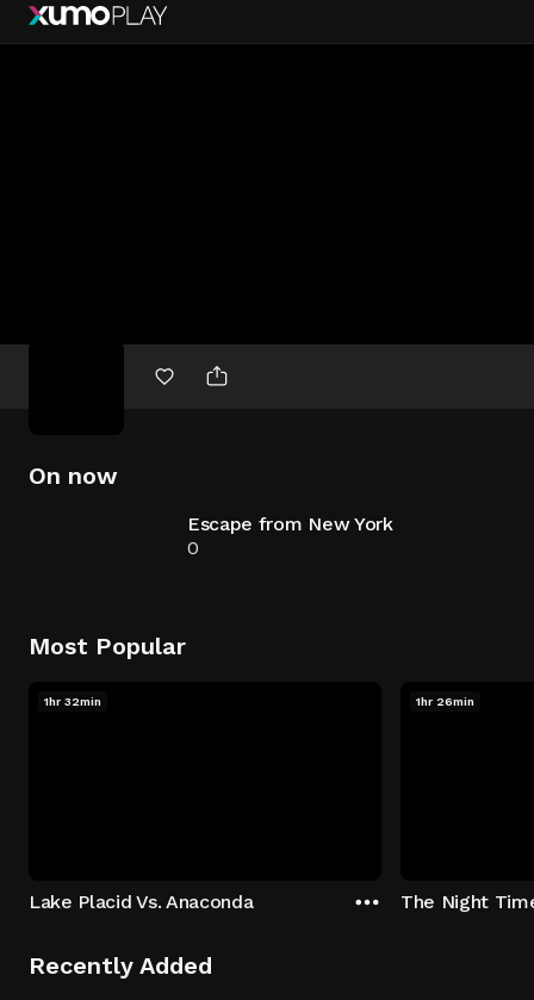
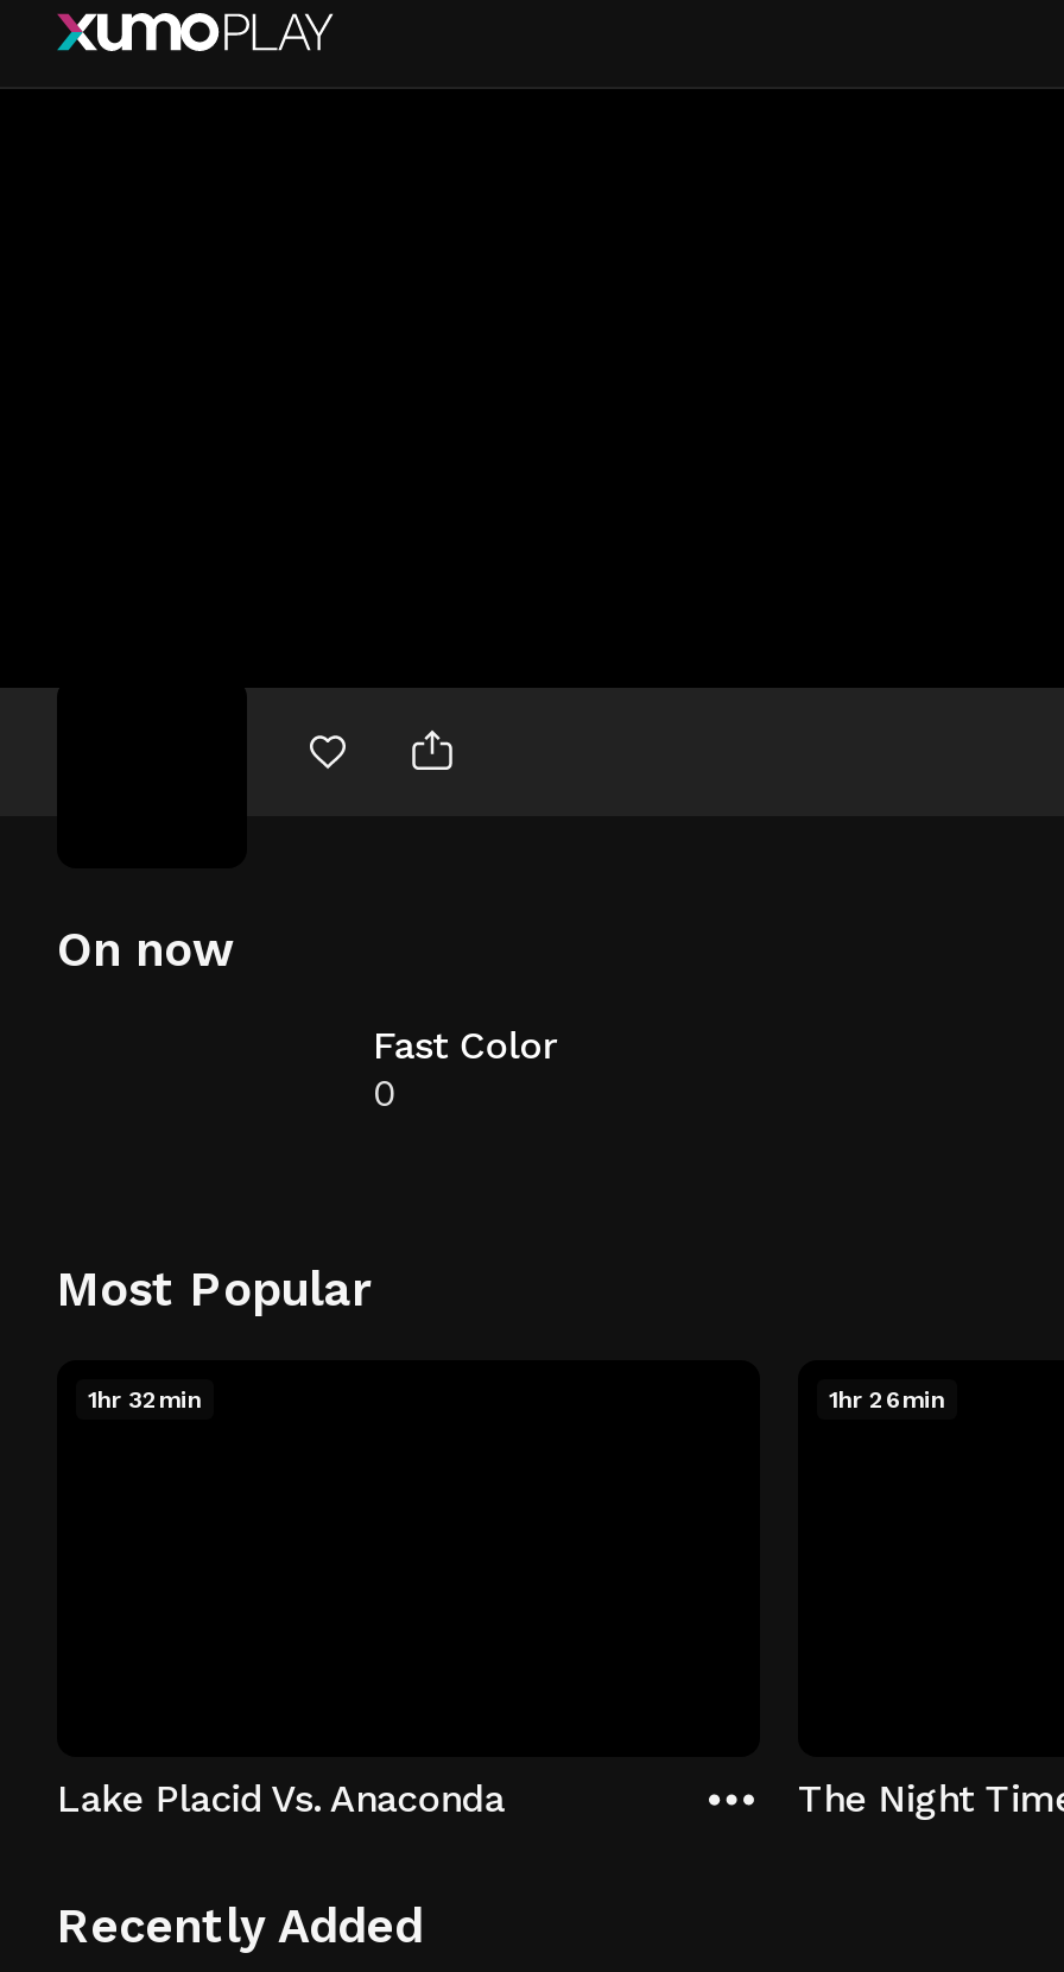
- Escape from New York
+ Fast Color
